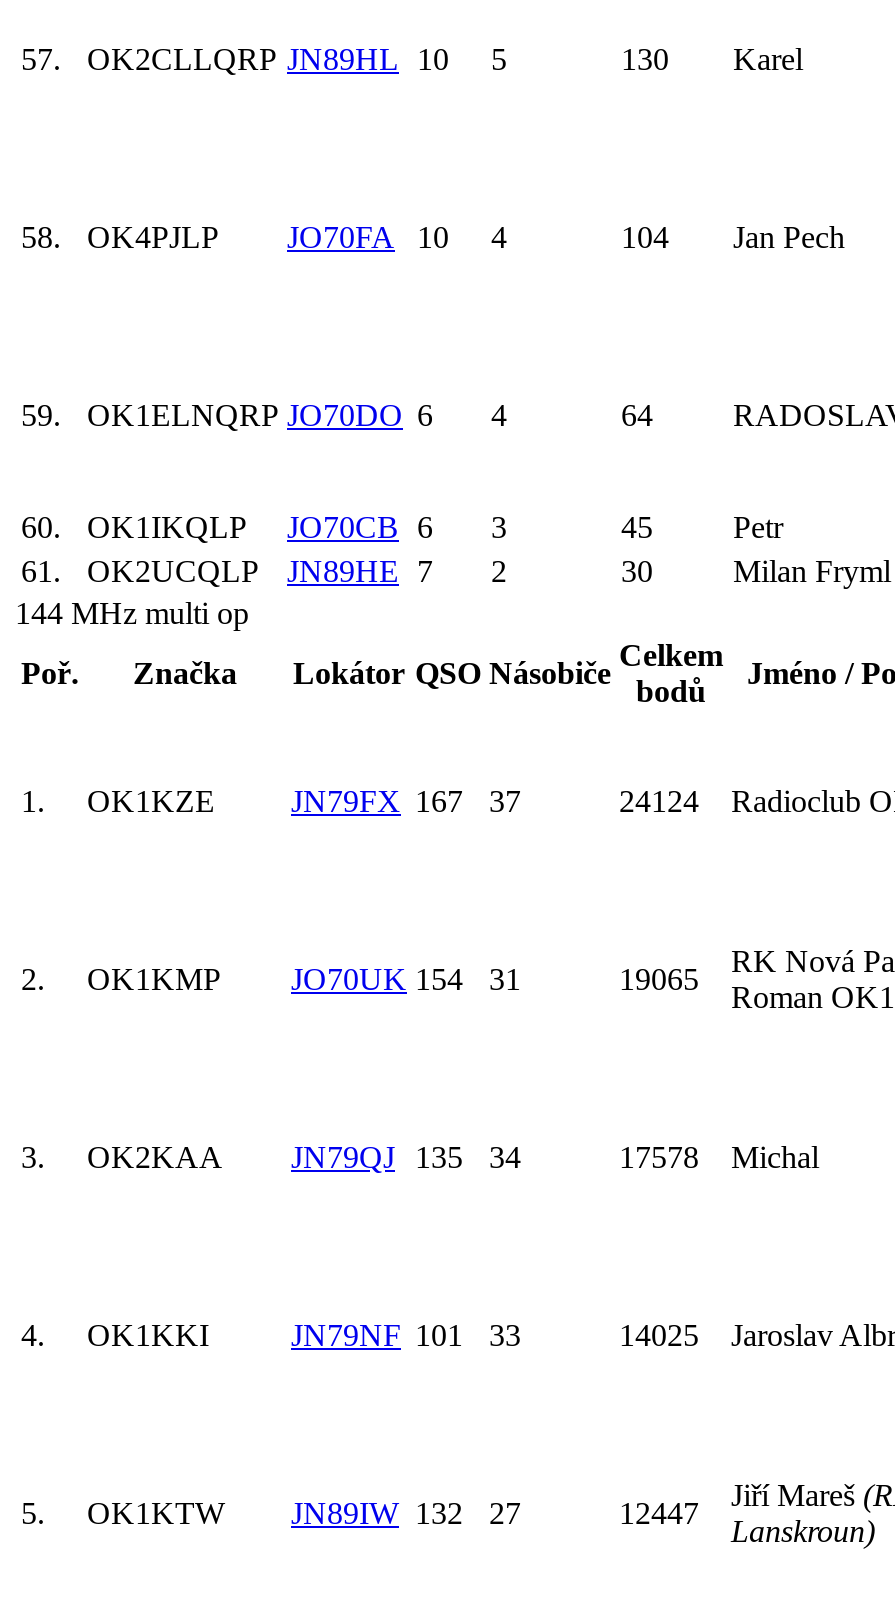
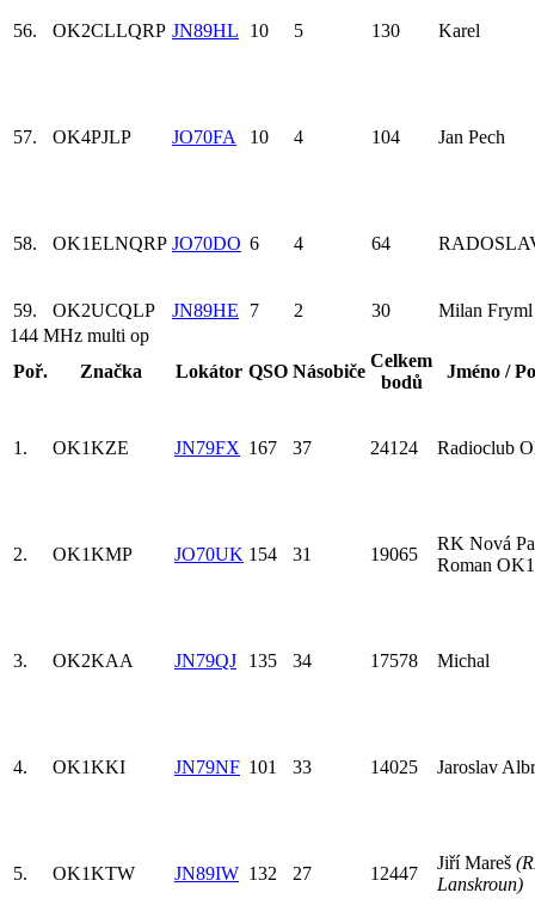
- 57. OK2CLL QRP JN89HL 10 5
+ 56. OK2CLL QRP JN89HL 10 5

- 58. OK4PJLP
+ 57. OK4PJLP

- 59. OK1ELNQRP JO70DO 6 4
+ 58. OK1ELNQRP JO70DO 6 4

- 60.
- OK1IKQLP
- JO70CB 6
- 3
- 45
- Petr
- 61.
+ 59.
